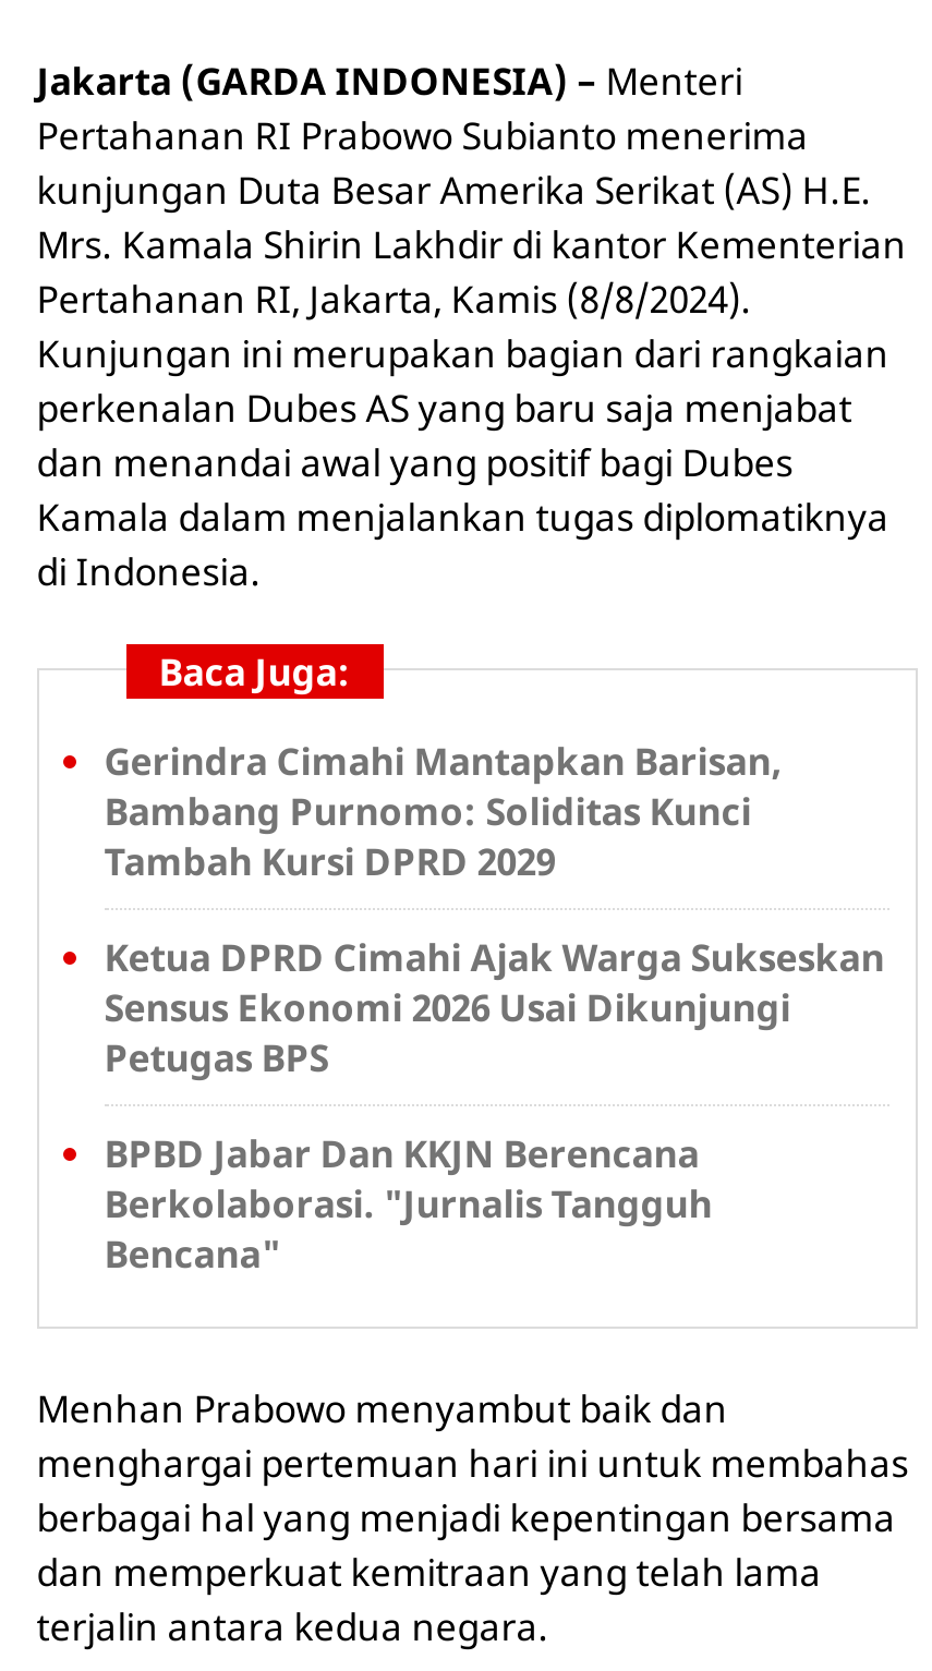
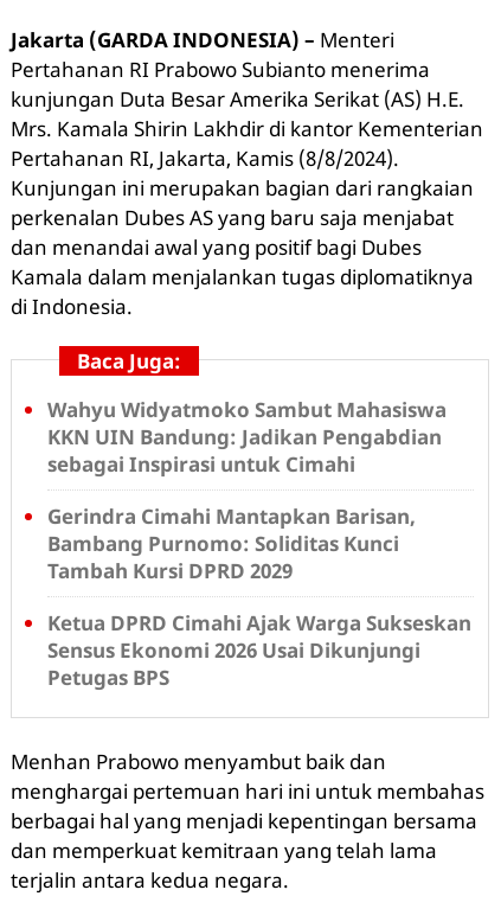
+ Wahyu Widyatmoko Sambut Mahasiswa
+ KKN UIN Bandung: Jadikan Pengabdian
+ sebagai Inspirasi untuk Cimahi

moved down: Gerindra Cimahi Mantapkan Barisan, | Bambang Purnomo: Soliditas Kunci | Tambah Kursi DPRD 2029 | Ketua DPRD Cimahi Ajak Warga Sukseskan | Sensus Ekonomi 2026 Usai Dikunjungi | Petugas BPS

- BPBD Jabar Dan KKJN Berencana
- Berkolaborasi. "Jurnalis Tangguh
- Bencana"
